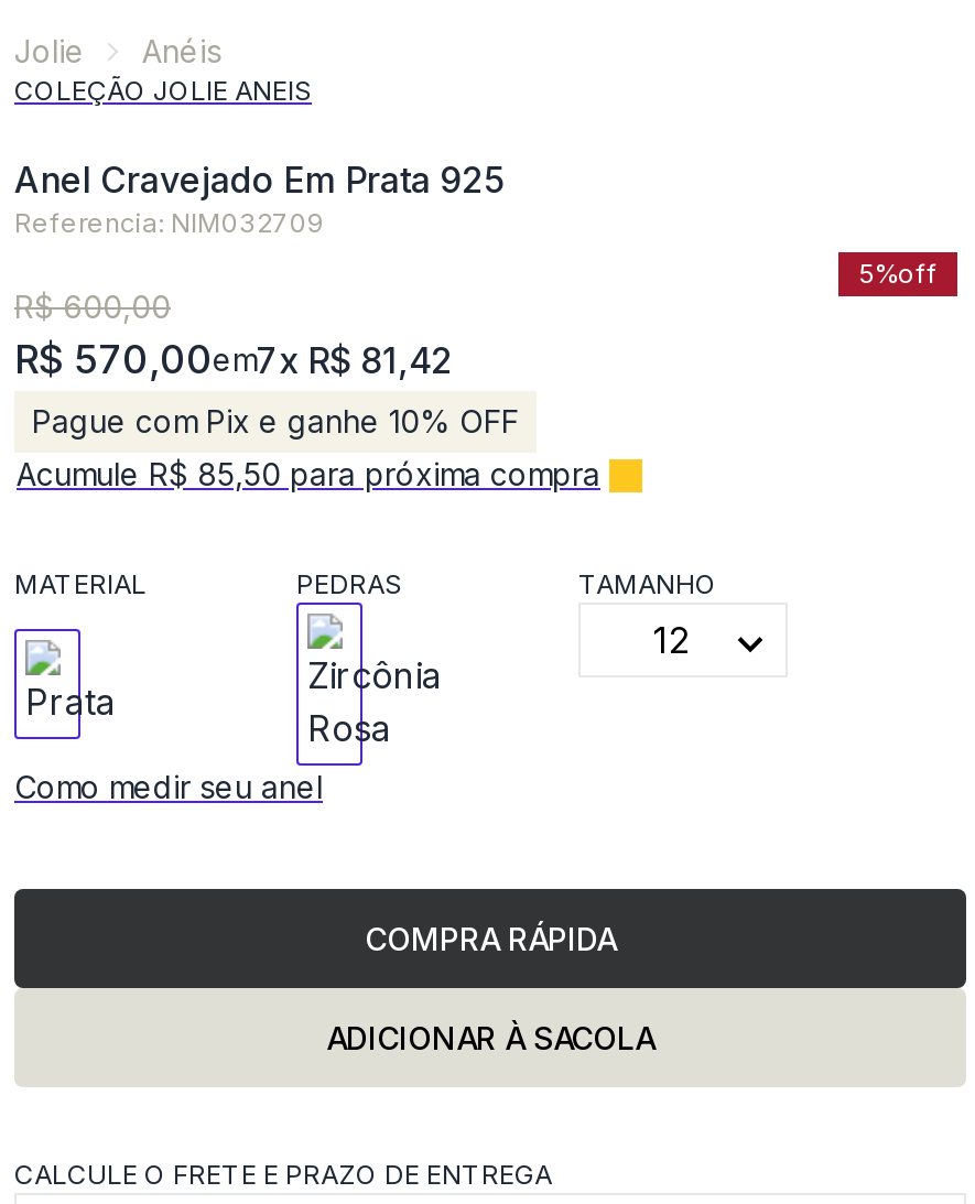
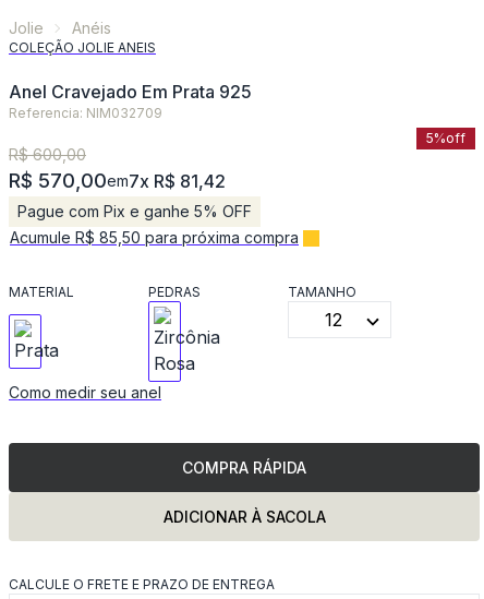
- Pague com Pix e ganhe 10% OFF
+ Pague com Pix e ganhe 5% OFF
